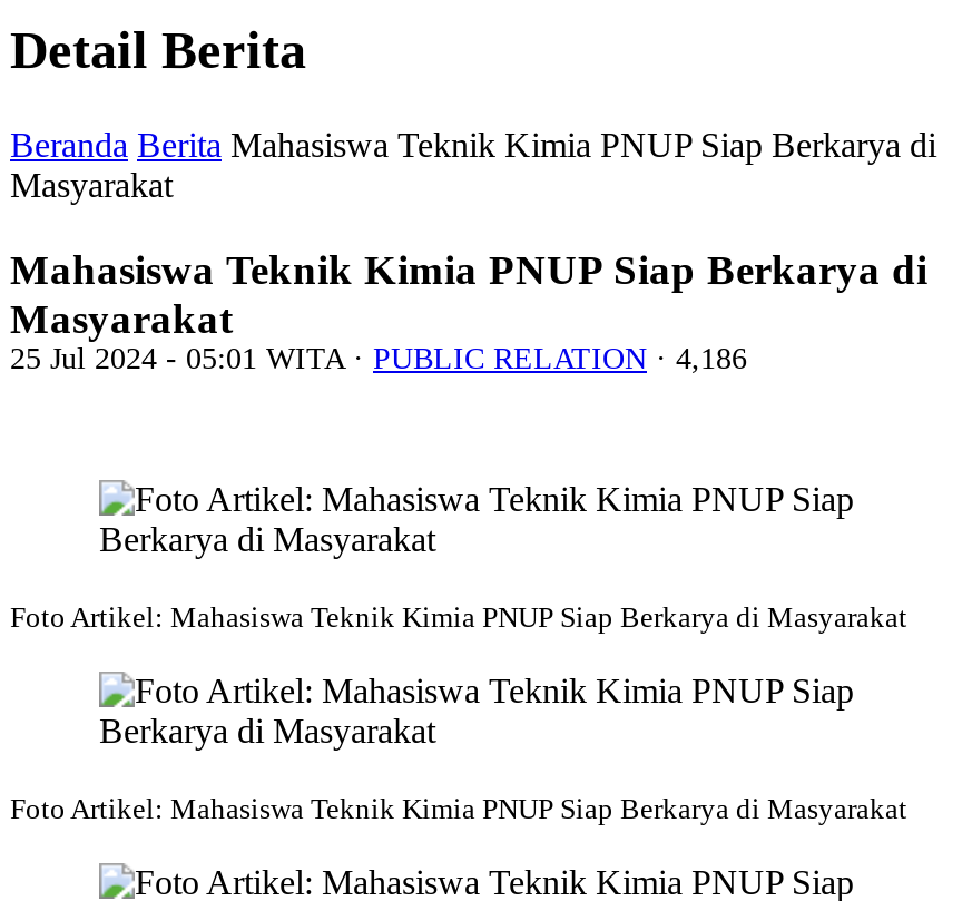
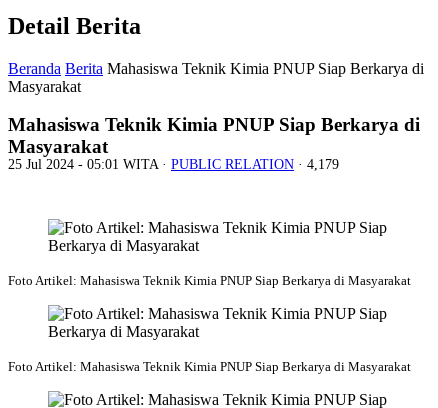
- 25 Jul 2024 - 05:01 WITA · PUBLIC RELATION · 4,186
+ 25 Jul 2024 - 05:01 WITA · PUBLIC RELATION · 4,179
